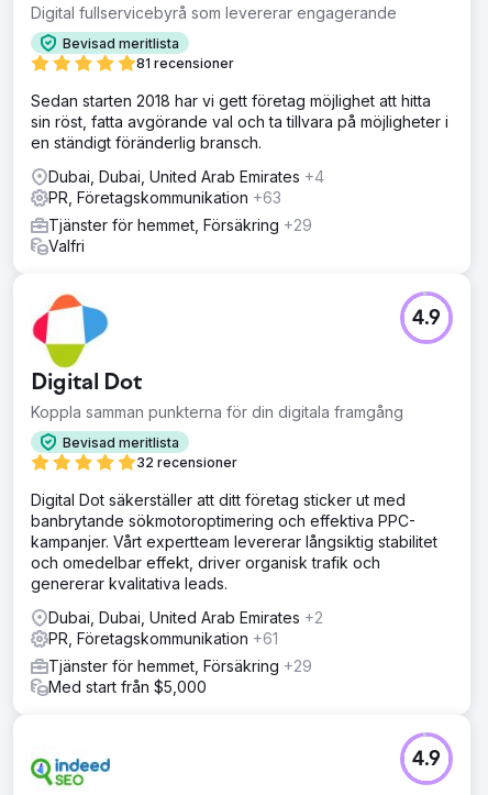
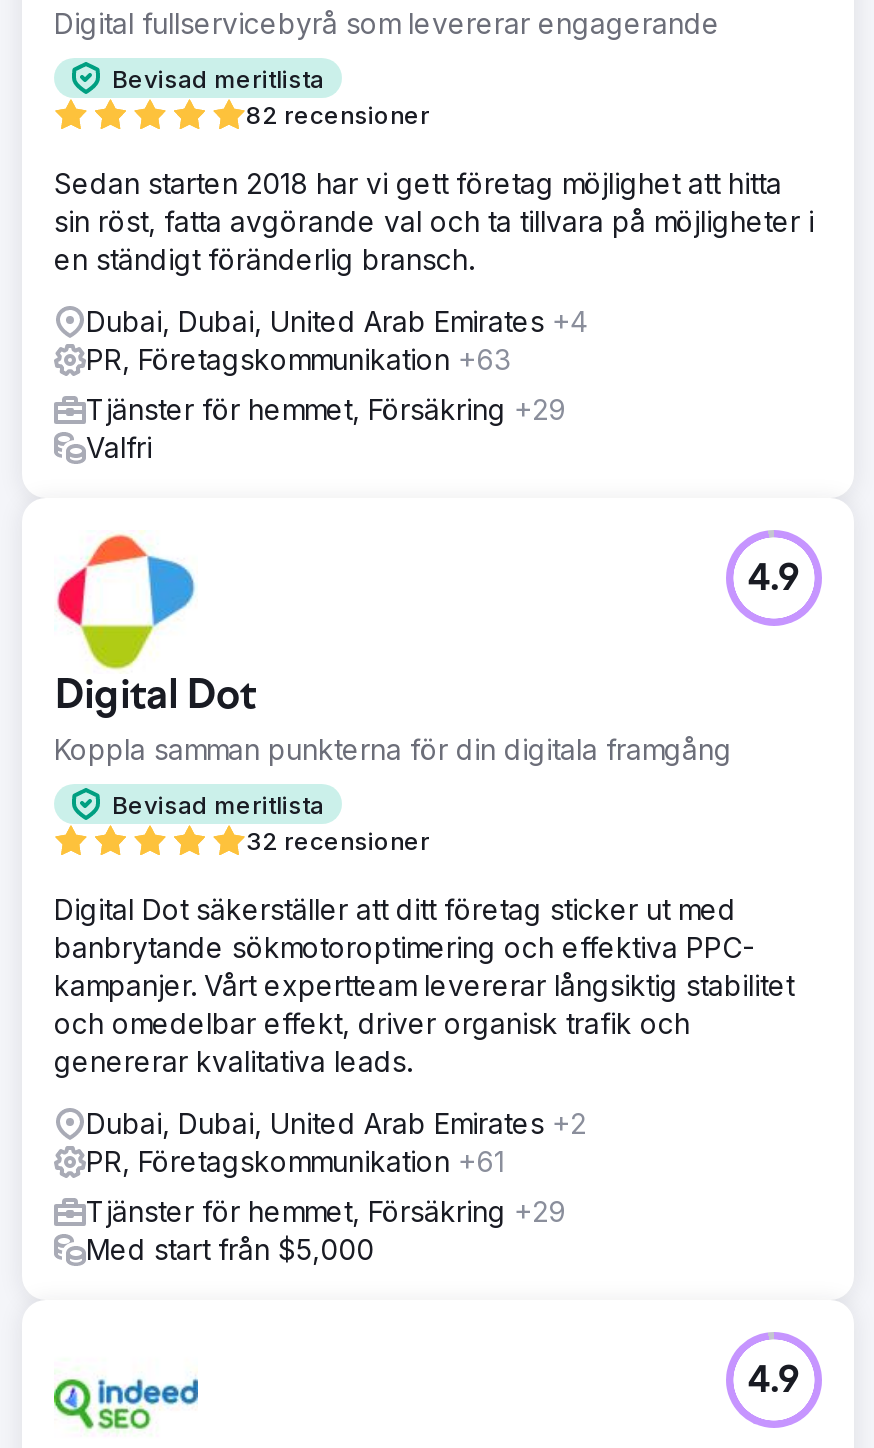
- 81 recensioner
+ 82 recensioner
